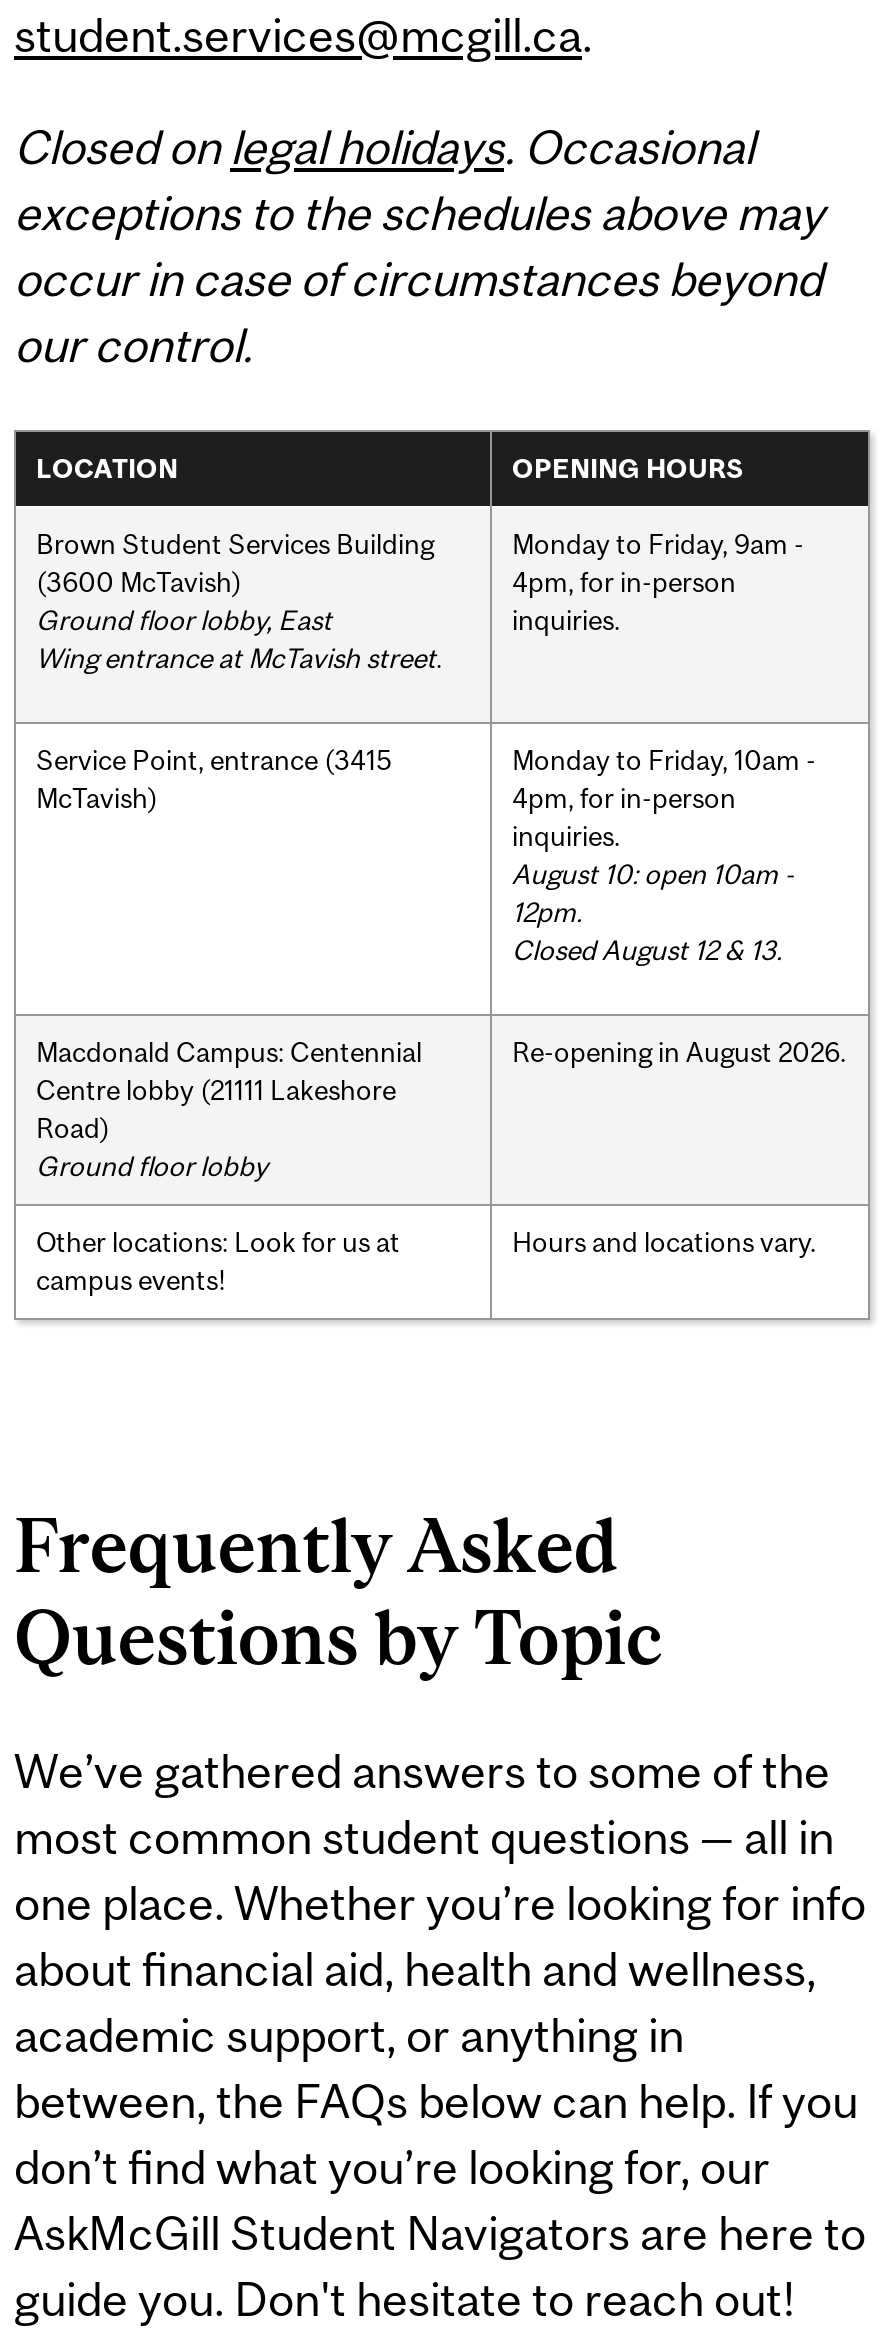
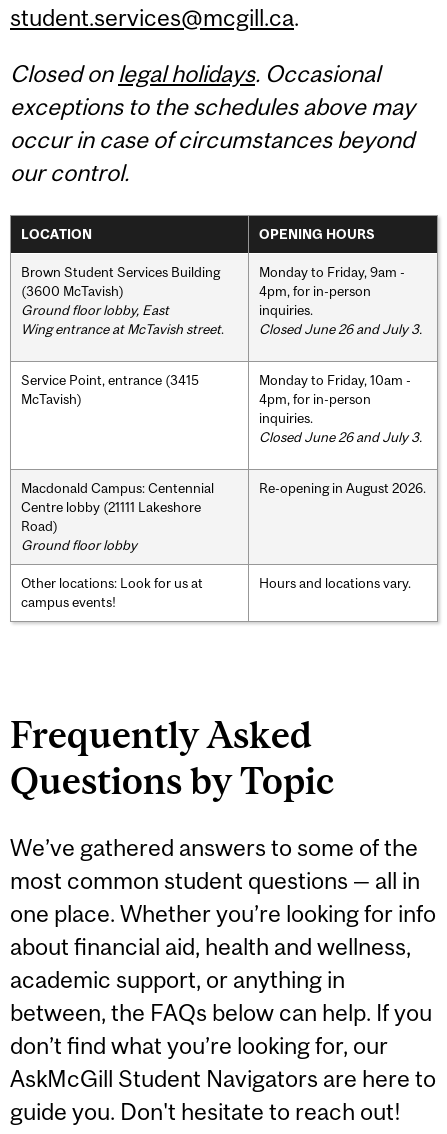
+ Closed June 26 and July 3.

- August 10: open 10am -
- 12pm.
- Closed August 12 & 13.
+ Closed June 26 and July 3.
